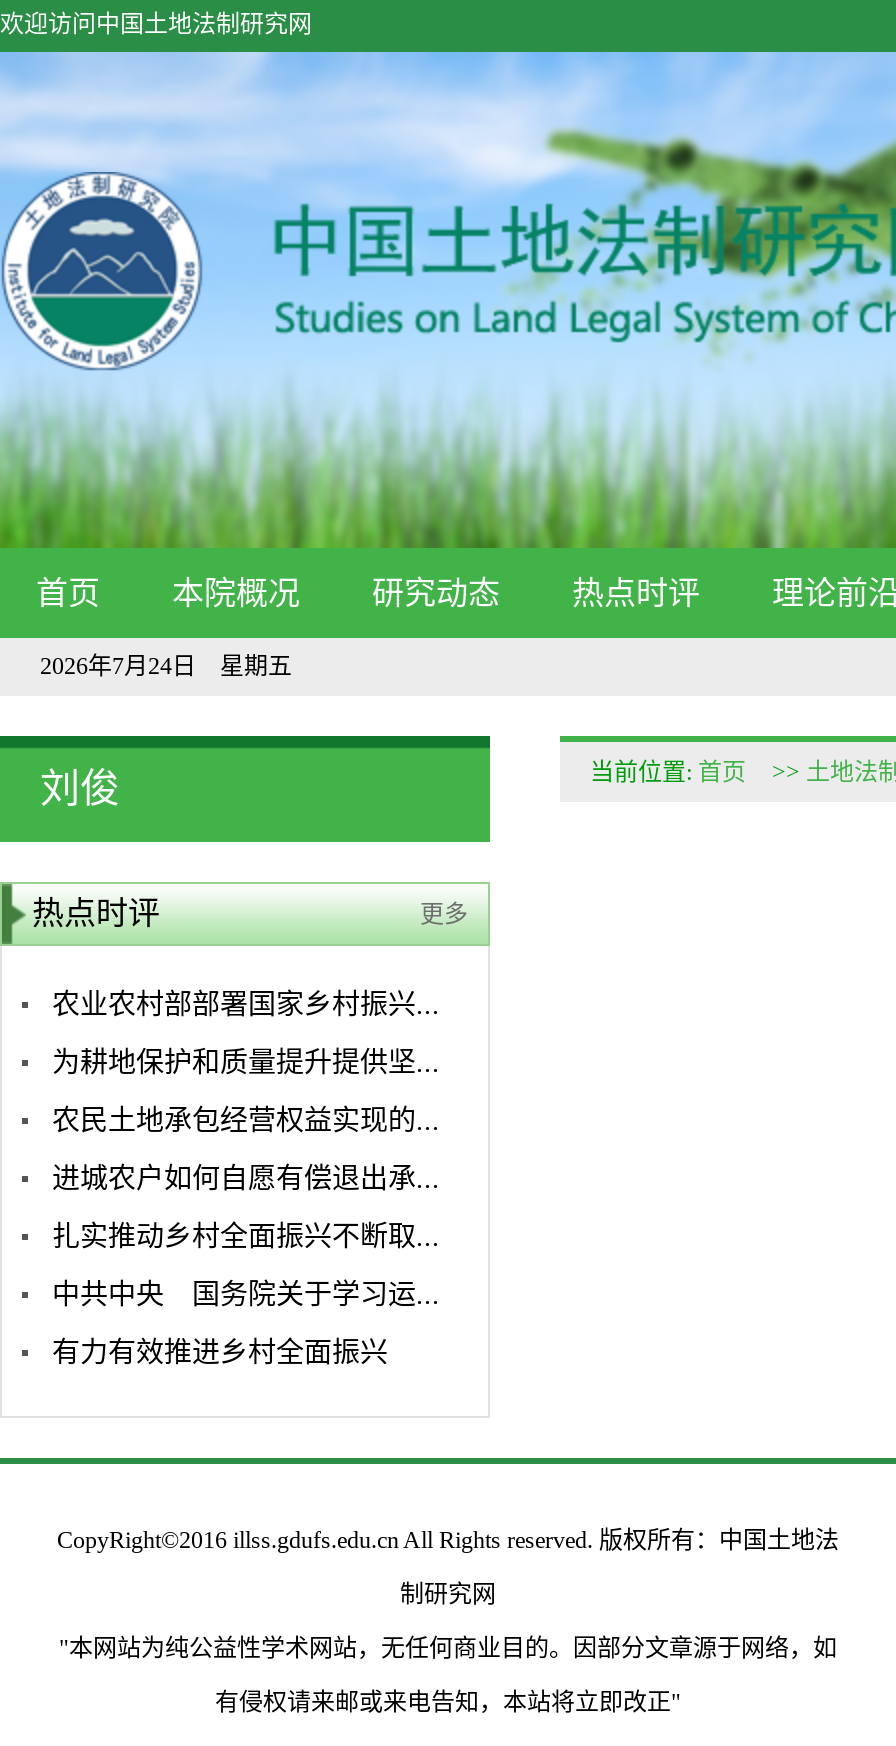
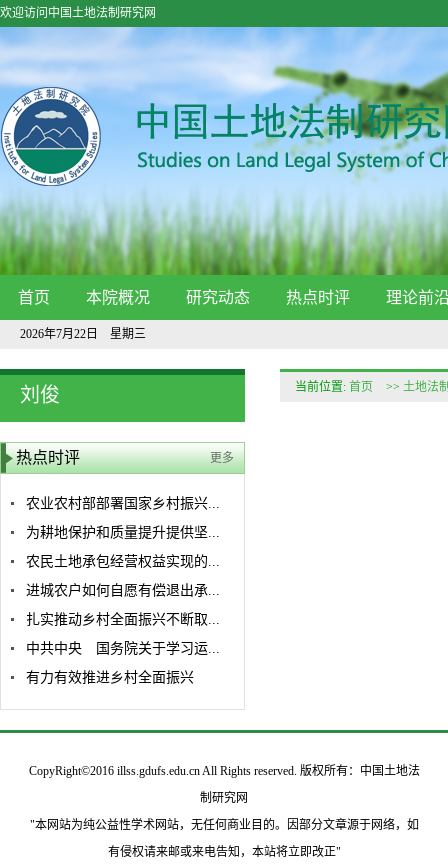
- 2026年7月24日 星期五
+ 2026年7月22日 星期三
